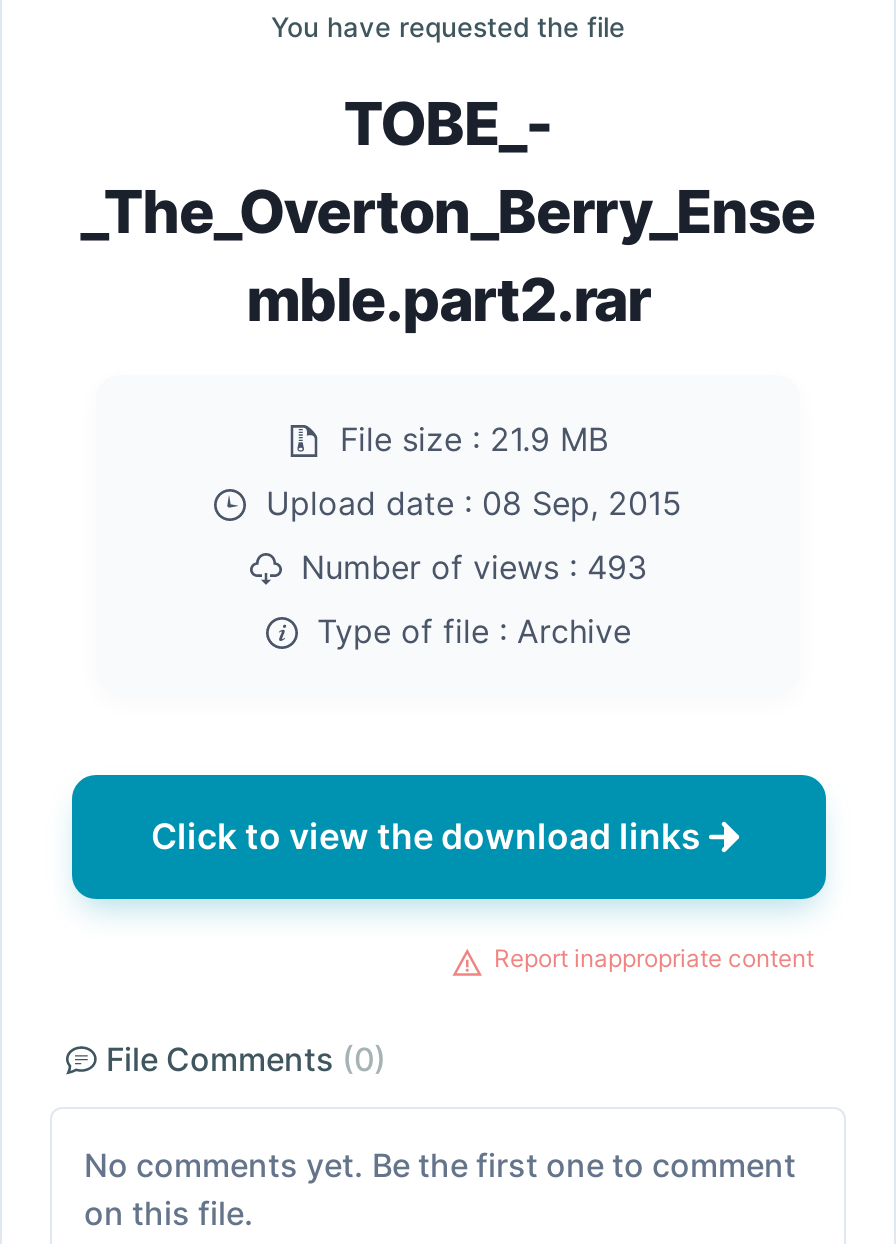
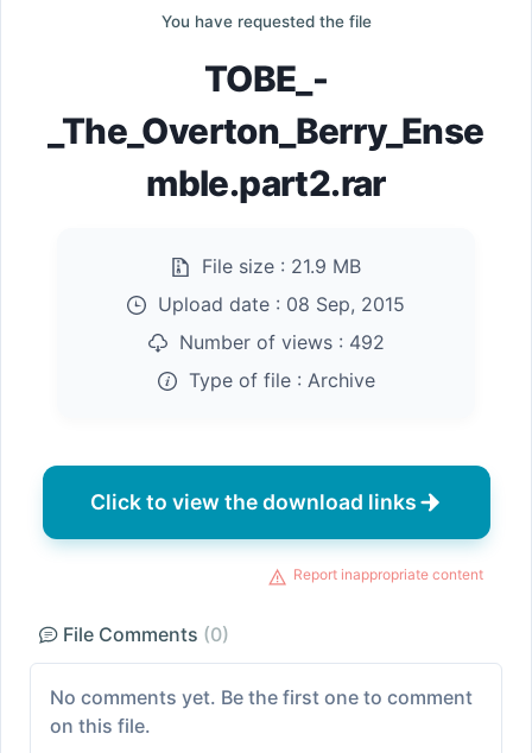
- Number of views : 493
+ Number of views : 492
